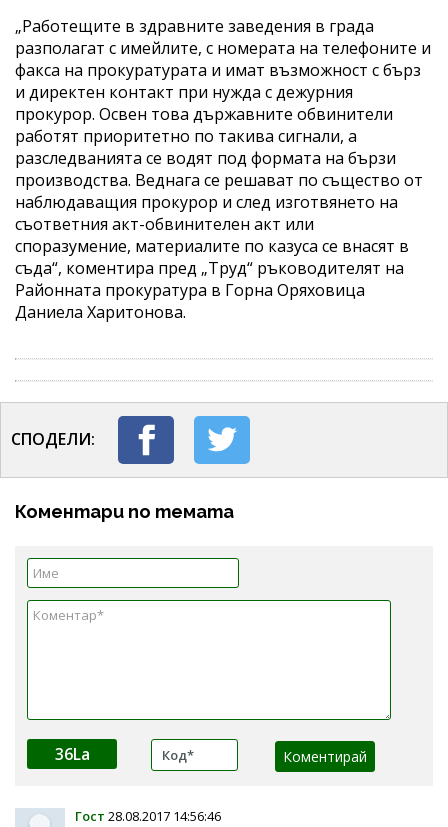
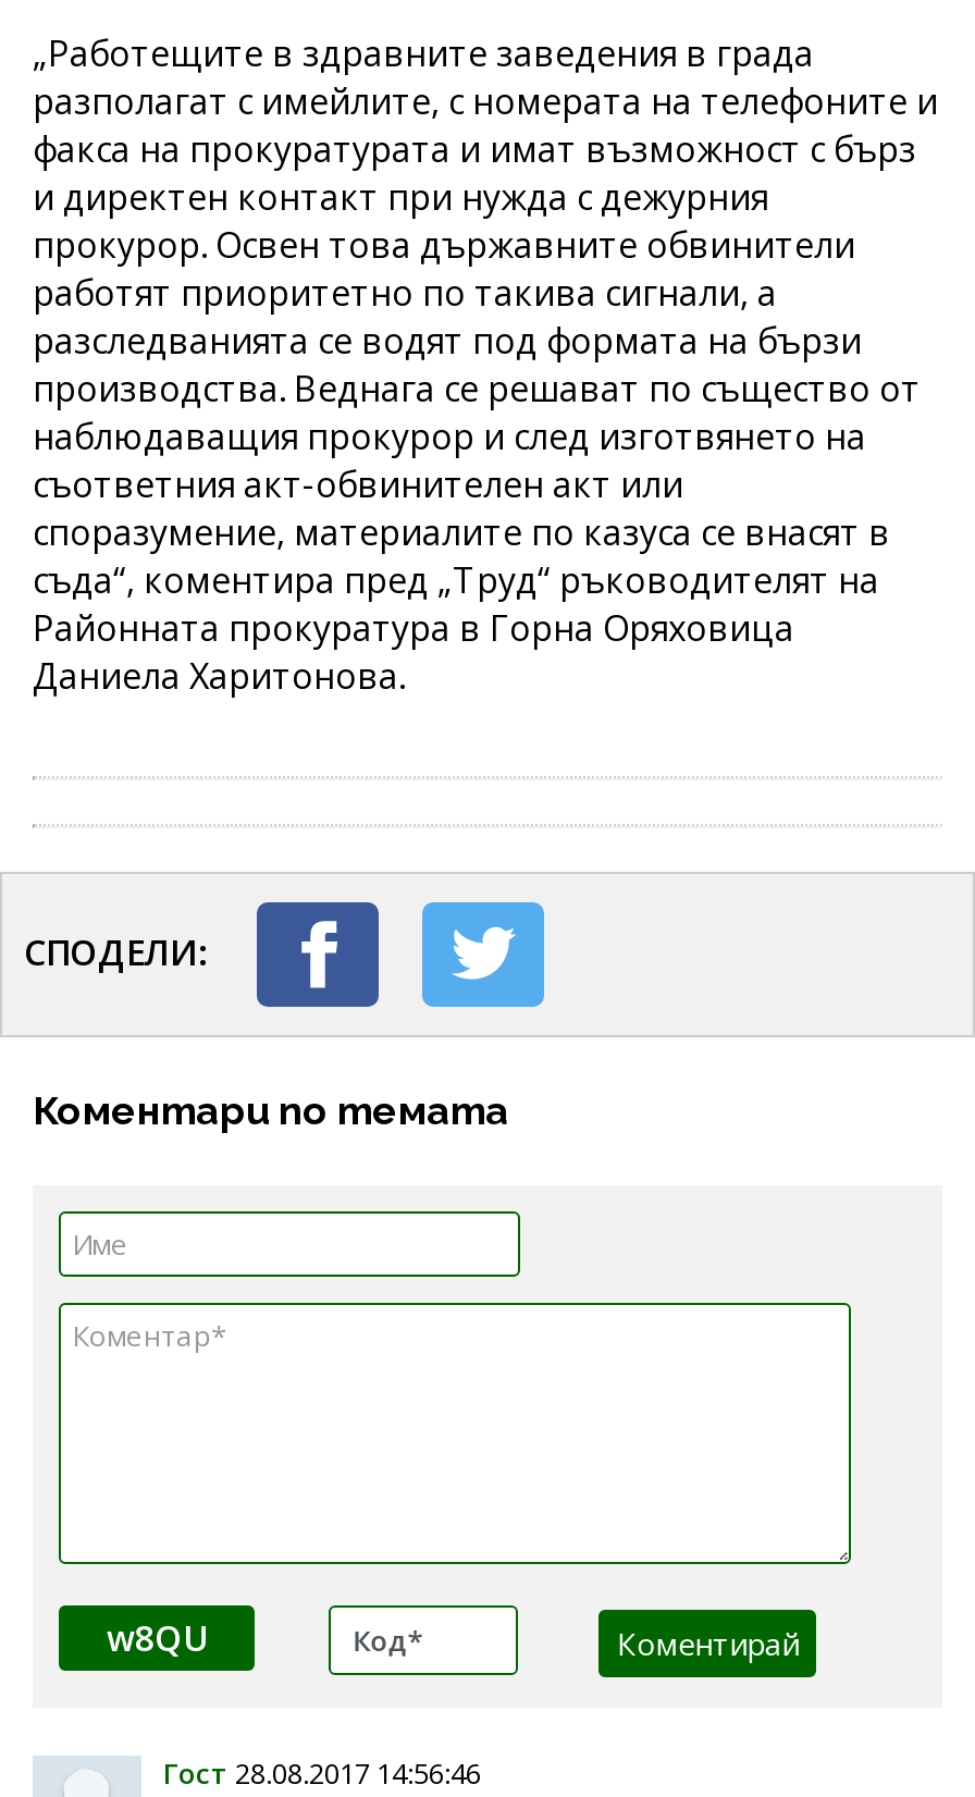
- 36La
+ w8QU
